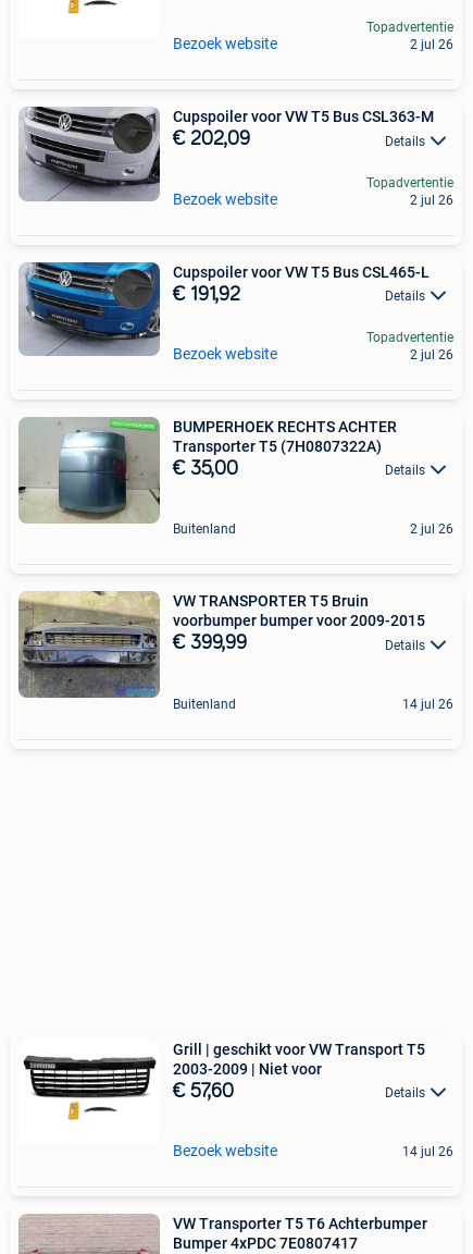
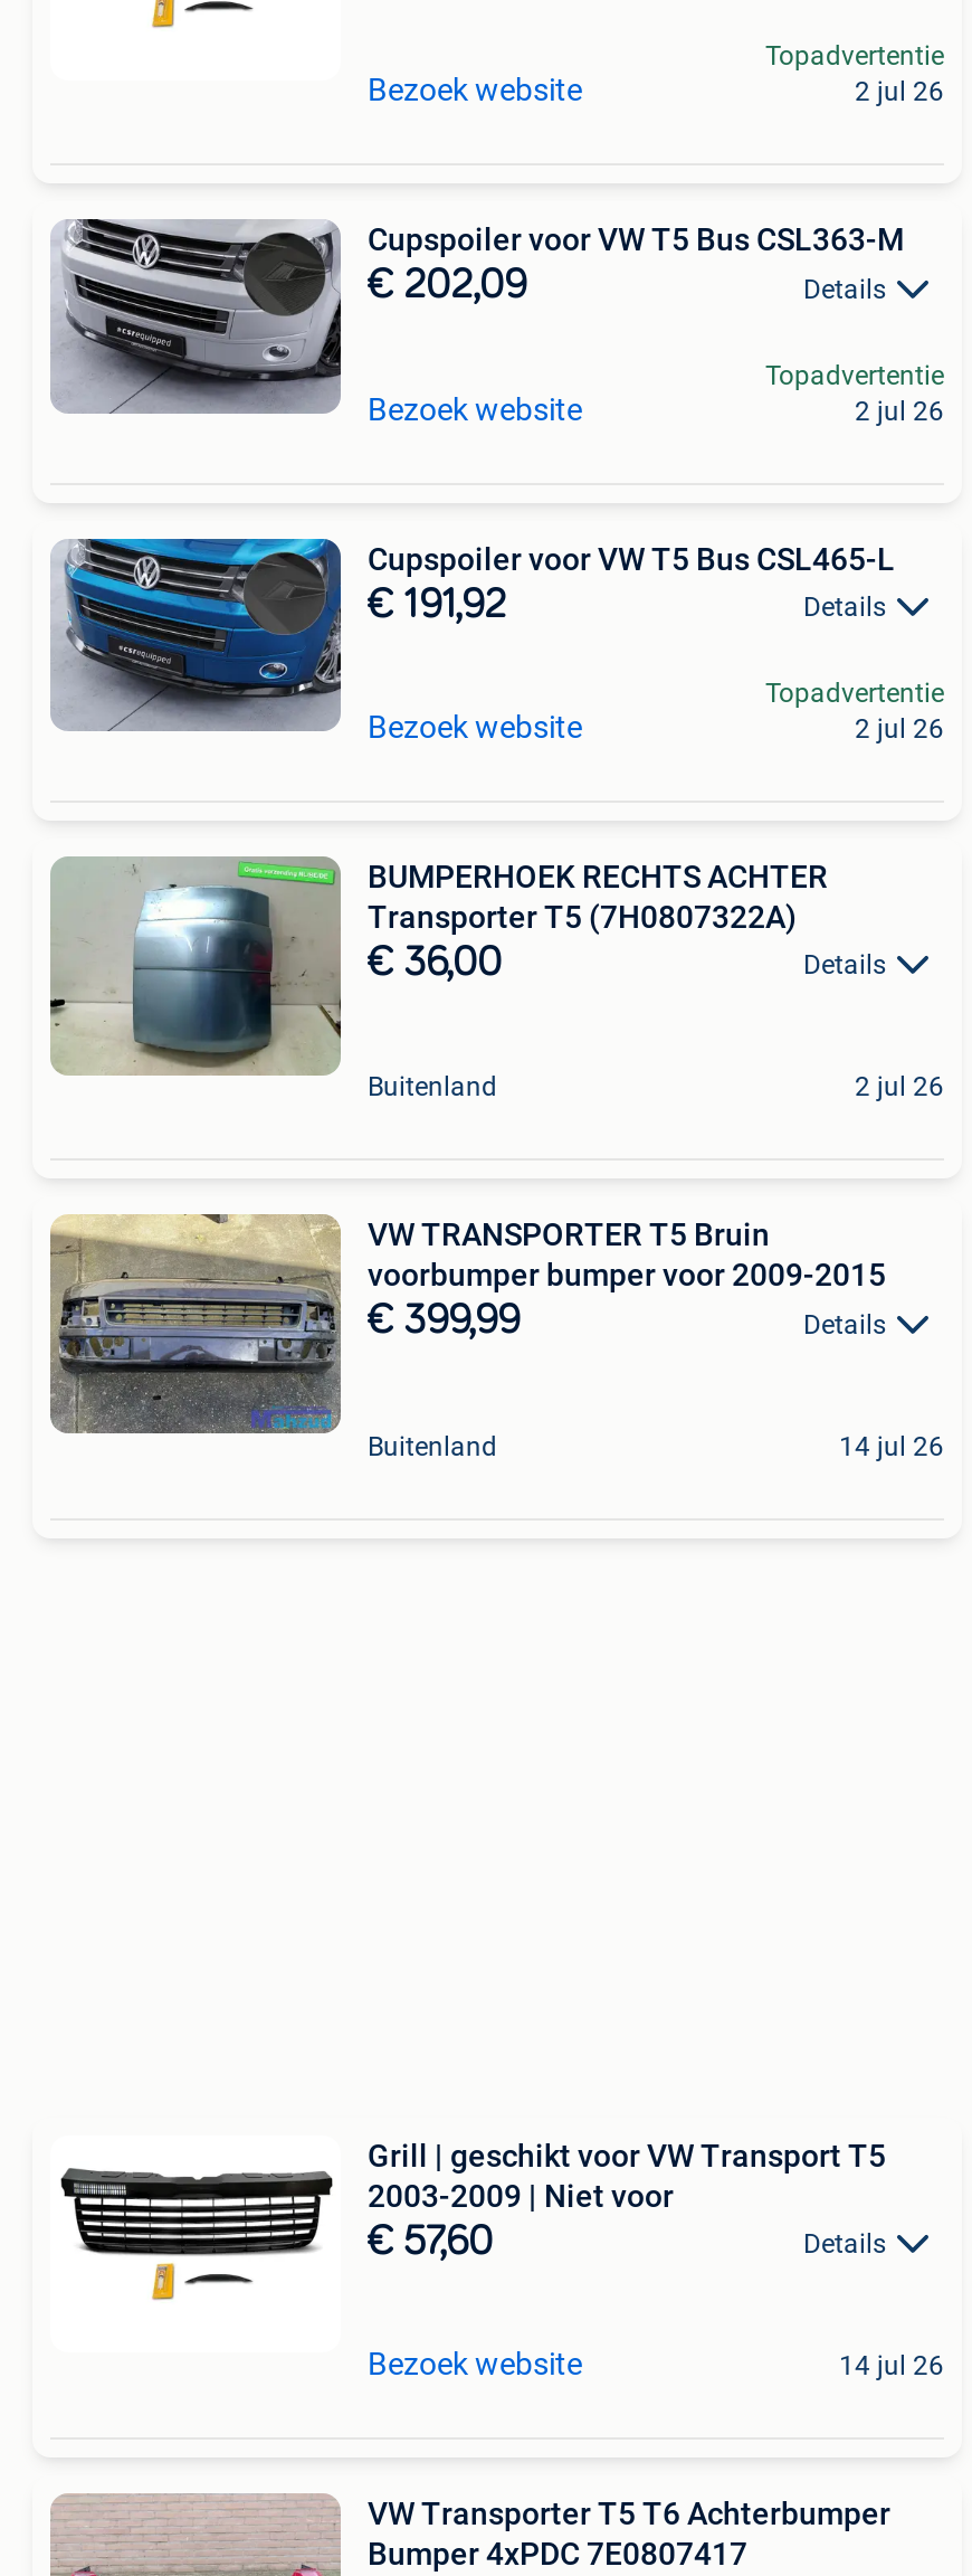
- € 35,00
+ € 36,00
